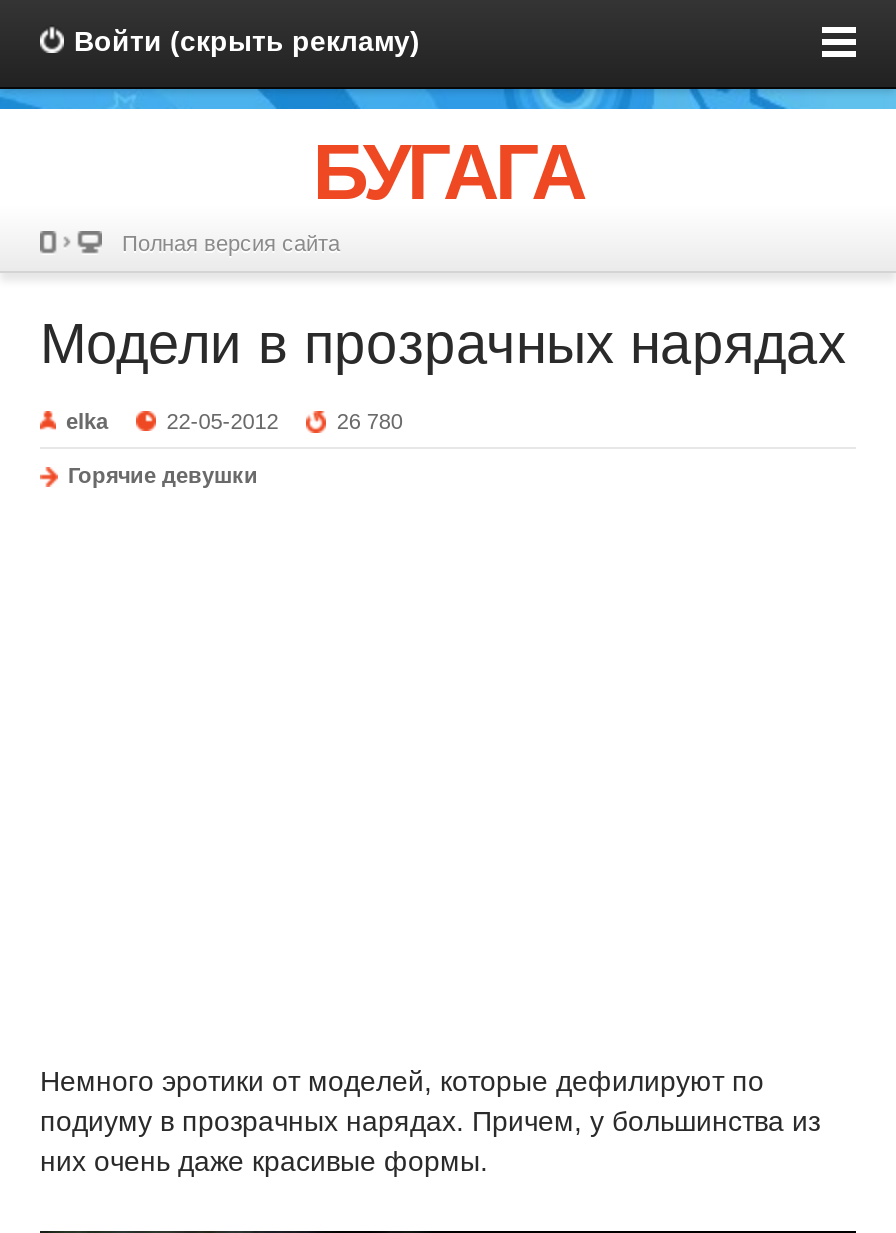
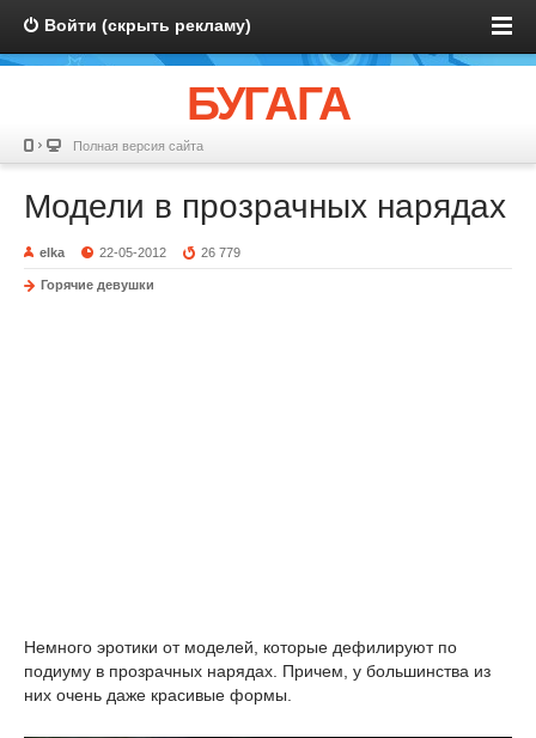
- 26 780
+ 26 779
